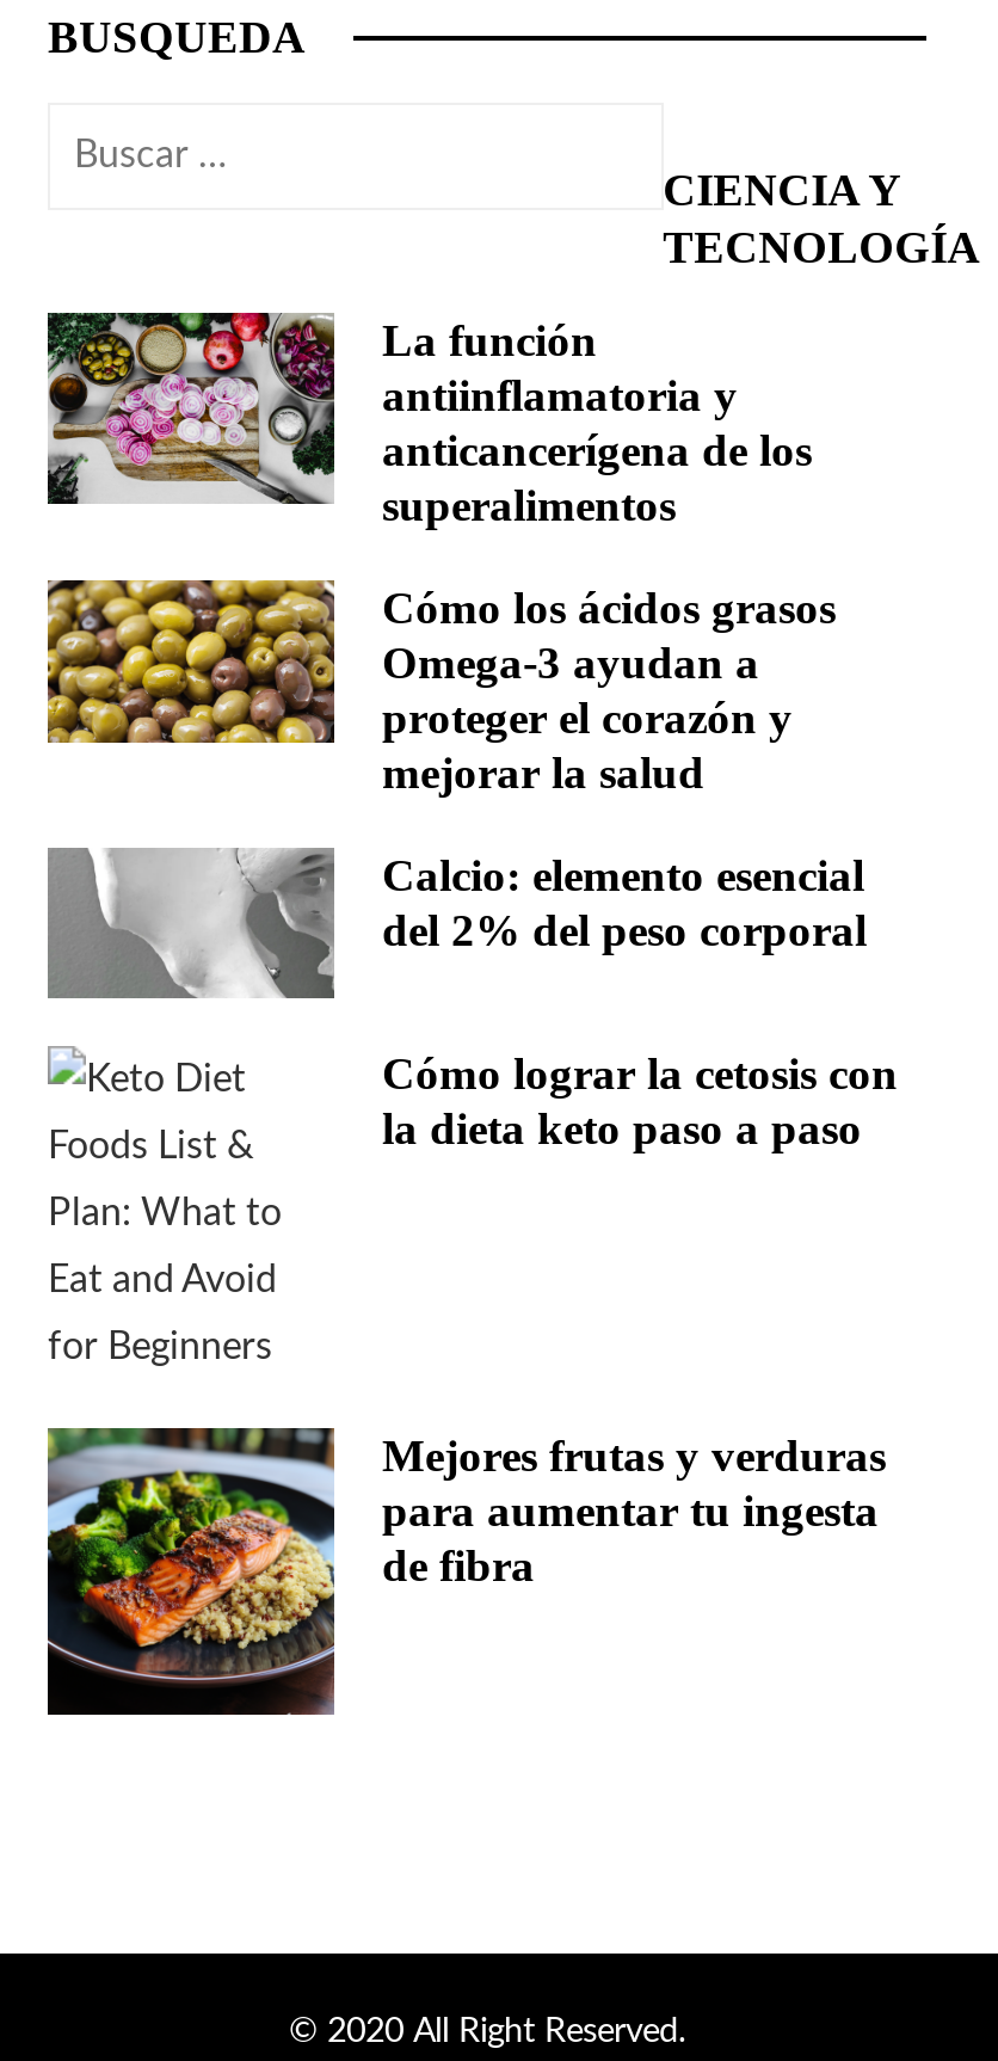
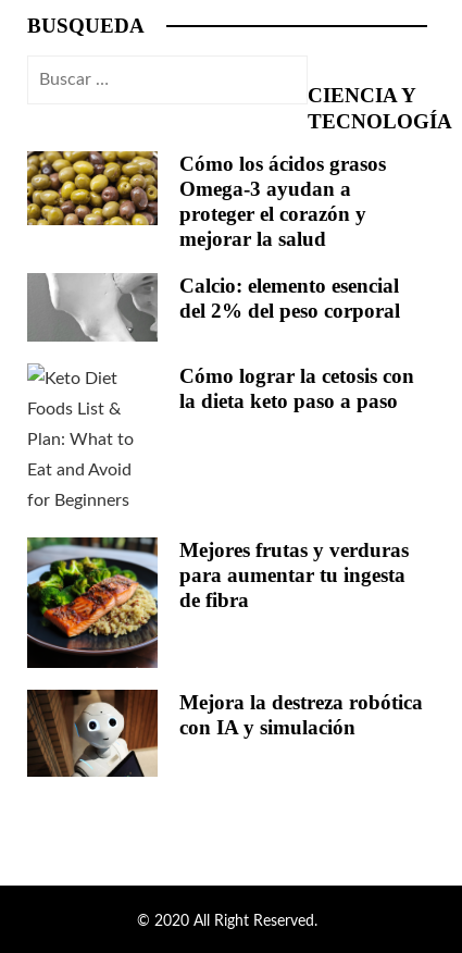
- [image]
- La función
- antiinflamatoria y
- anticancerígena de los
- superalimentos

moved up: [image] | Cómo los ácidos grasos | Omega-3 ayudan a | ... | para aumentar tu ingesta | de fibra

+ [image]
+ Mejora la destreza robótica
+ con IA y simulación
